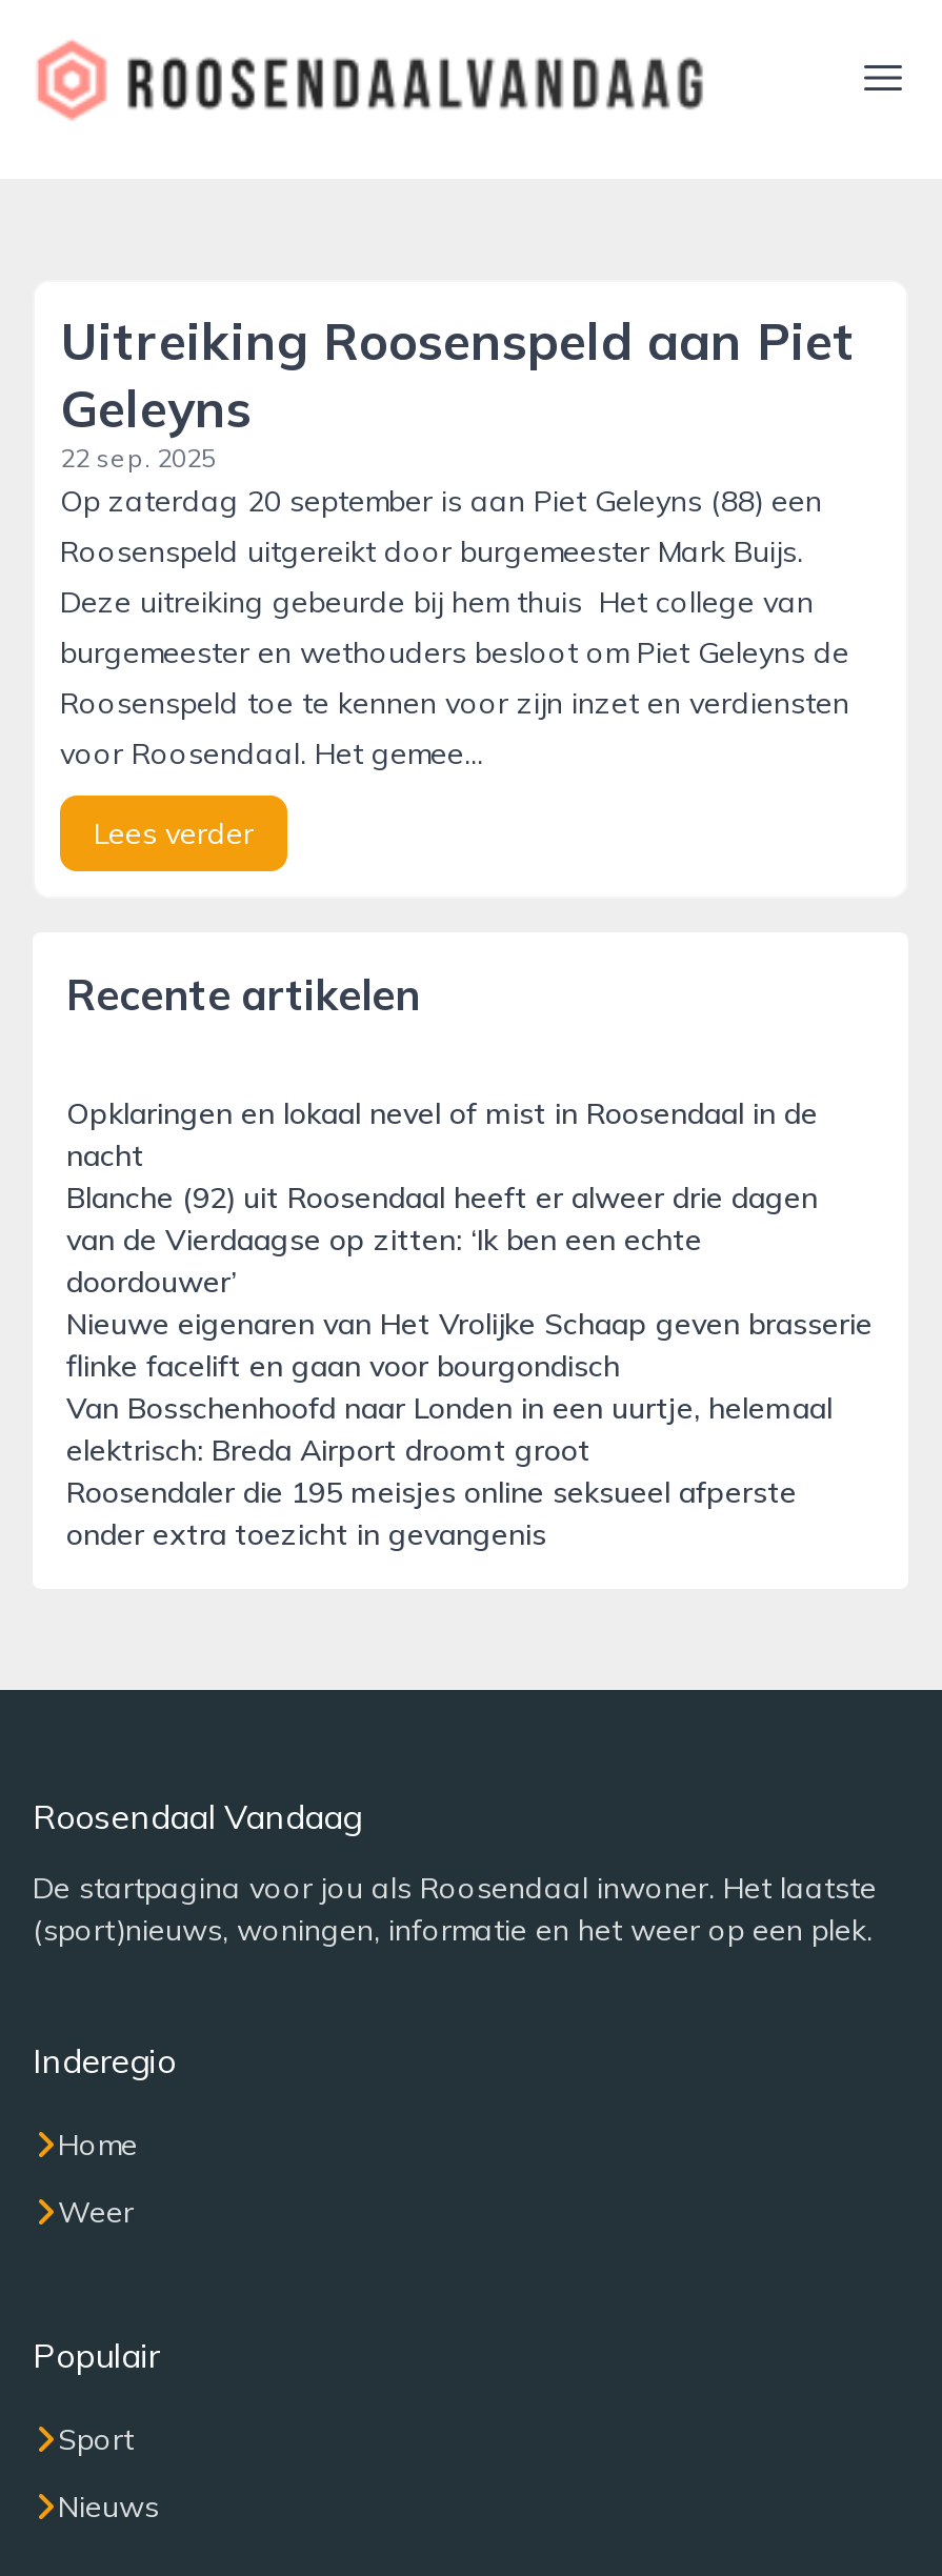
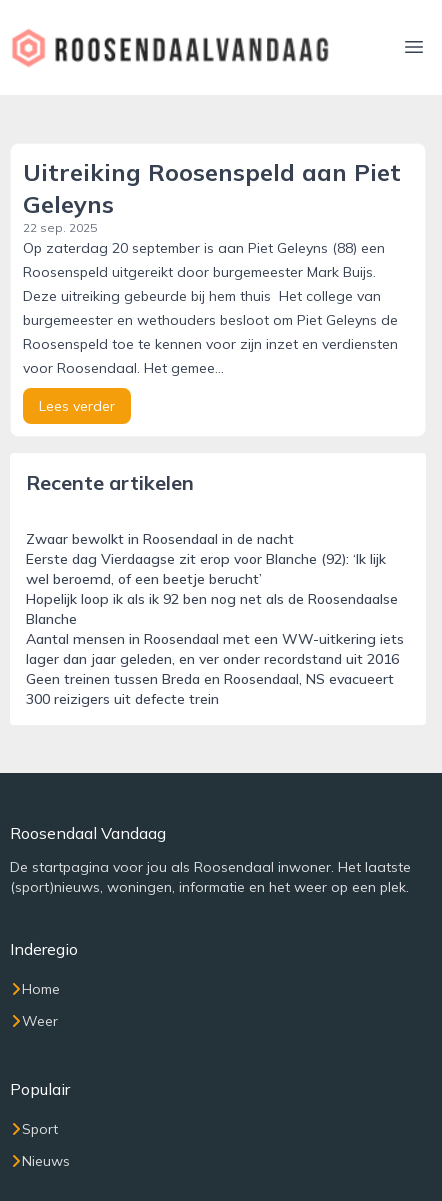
- Opklaringen en lokaal nevel of mist in Roosendaal in de
- nacht
- Blanche (92) uit Roosendaal heeft er alweer drie dagen
- van de Vierdaagse op zitten: ‘Ik ben een echte
- doordouwer’
- Nieuwe eigenaren van Het Vrolijke Schaap geven brasserie
- flinke facelift en gaan voor bourgondisch
- Van Bosschenhoofd naar Londen in een uurtje, helemaal
- elektrisch: Breda Airport droomt groot
- Roosendaler die 195 meisjes online seksueel afperste
- onder extra toezicht in gevangenis
+ Zwaar bewolkt in Roosendaal in de nacht
+ Eerste dag Vierdaagse zit erop voor Blanche (92): ‘Ik lijk
+ wel beroemd, of een beetje berucht’
+ Hopelijk loop ik als ik 92 ben nog net als de Roosendaalse
+ Blanche
+ Aantal mensen in Roosendaal met een WW-uitkering iets
+ lager dan jaar geleden, en ver onder recordstand uit 2016
+ Geen treinen tussen Breda en Roosendaal, NS evacueert
+ 300 reizigers uit defecte trein
